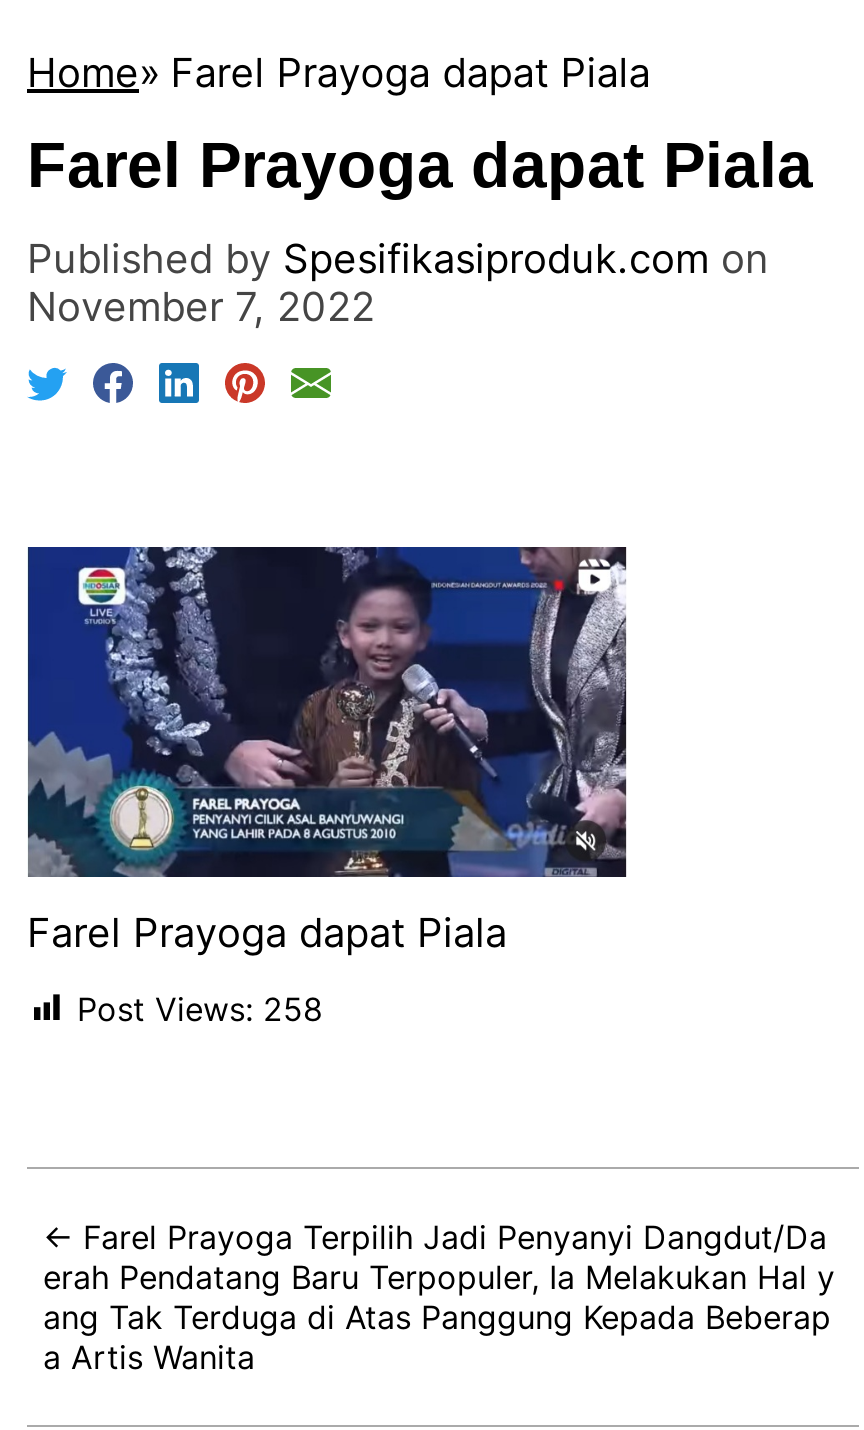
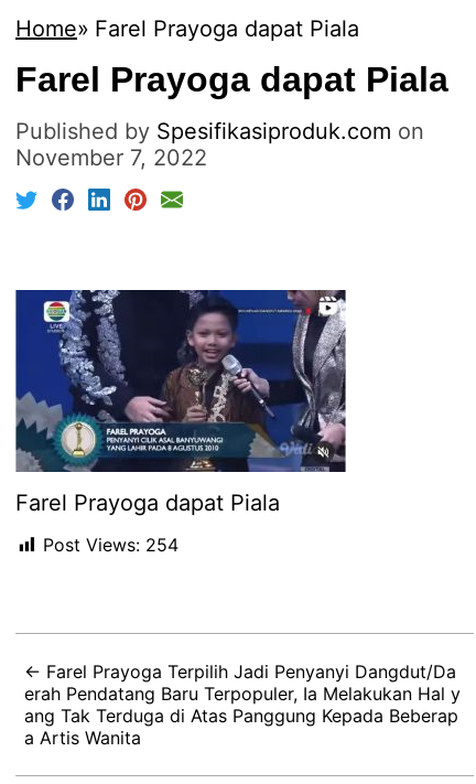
- Post Views: 258
+ Post Views: 254
